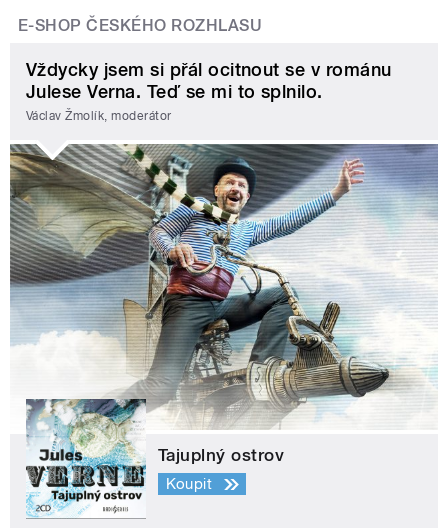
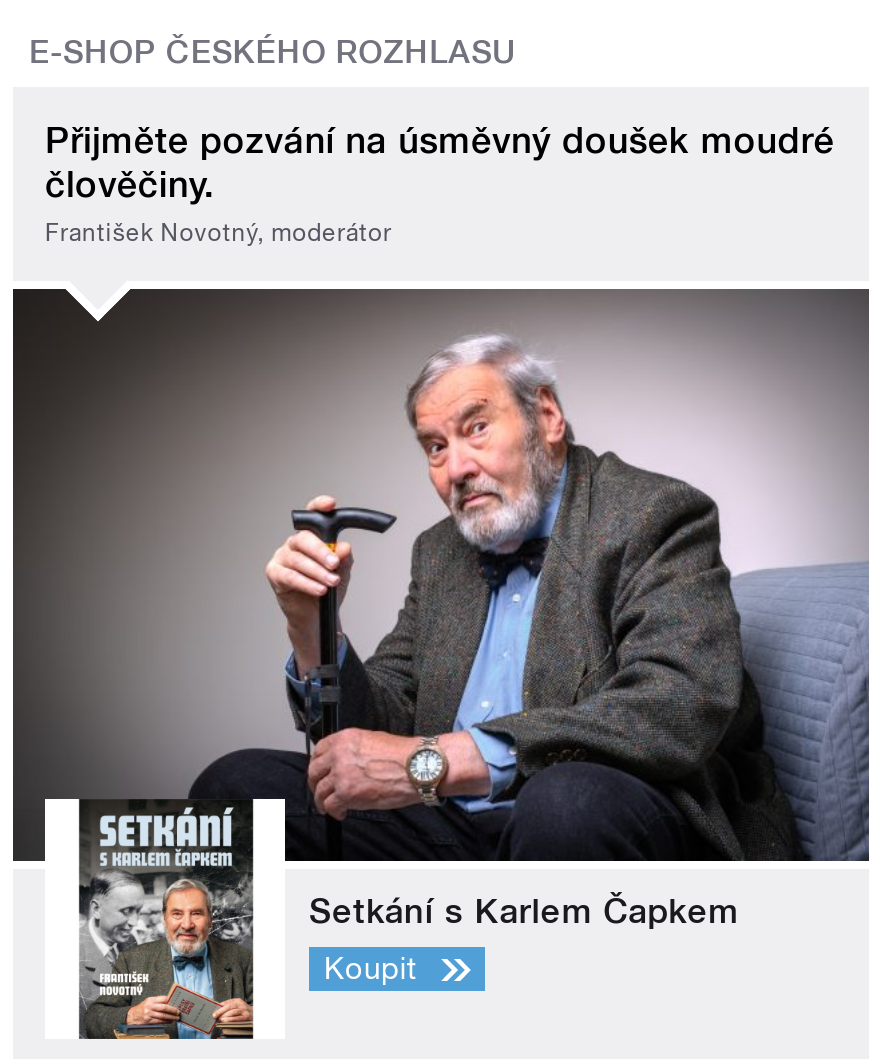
- Vždycky jsem si přál ocitnout se v románu
- Julese Verna. Teď se mi to splnilo.
- Václav Žmolík, moderátor
+ Přijměte pozvání na úsměvný doušek moudré
+ člověčiny.
+ František Novotný, moderátor

- [image]
- Tajuplný ostrov
+ [image]
+ Setkání s Karlem Čapkem
